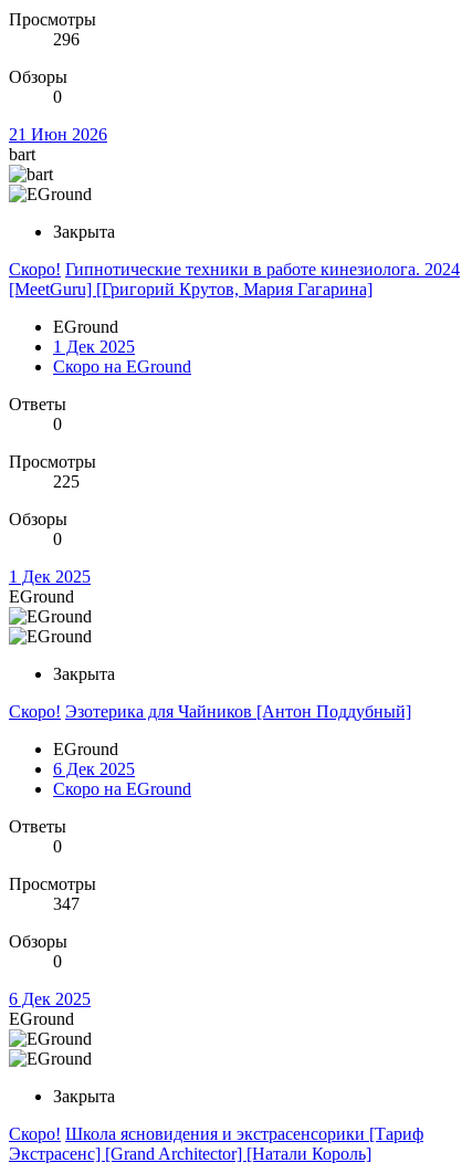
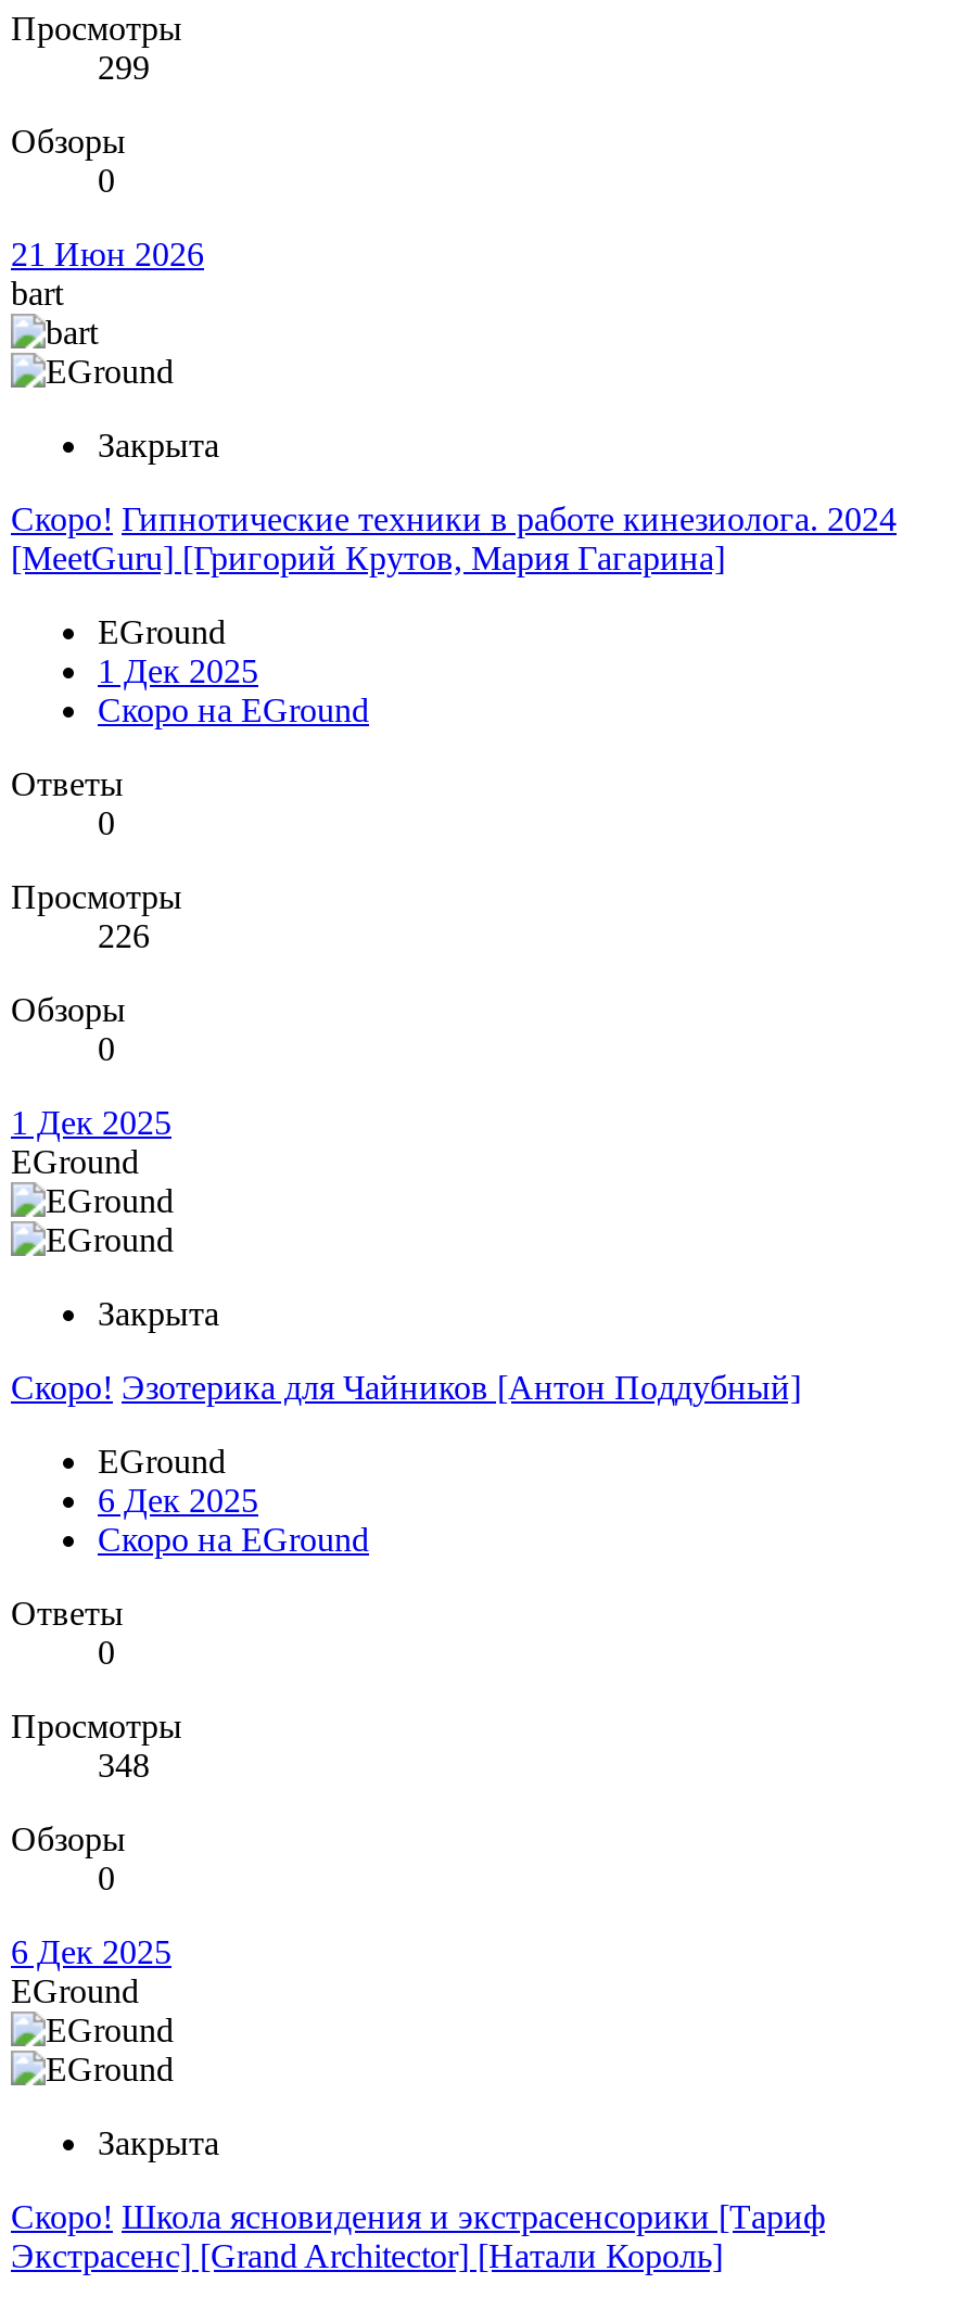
- 296
+ 299

- 225
+ 226

- 347
+ 348
